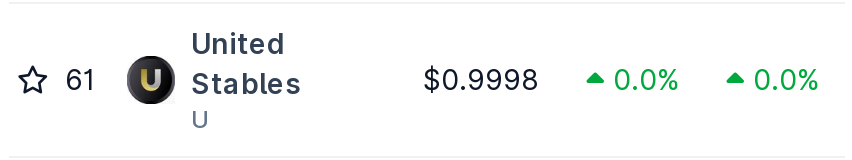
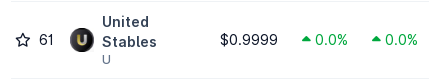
- $0.9998
+ $0.9999
